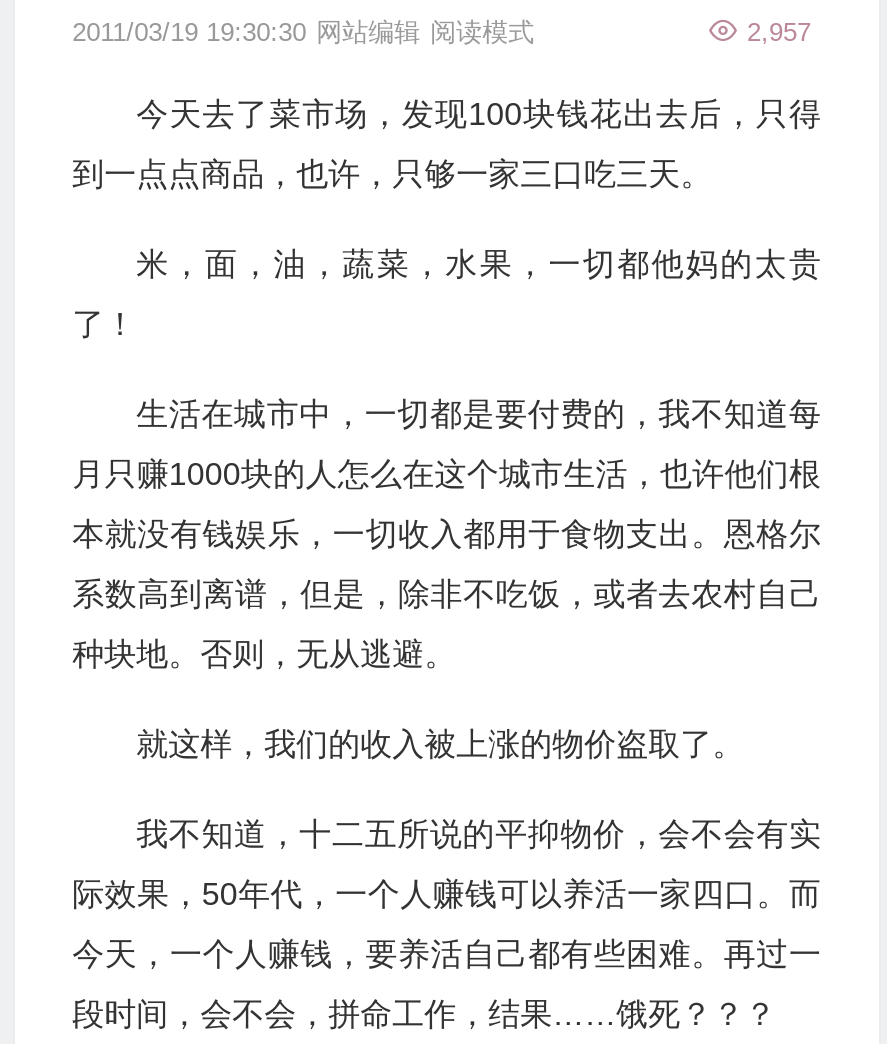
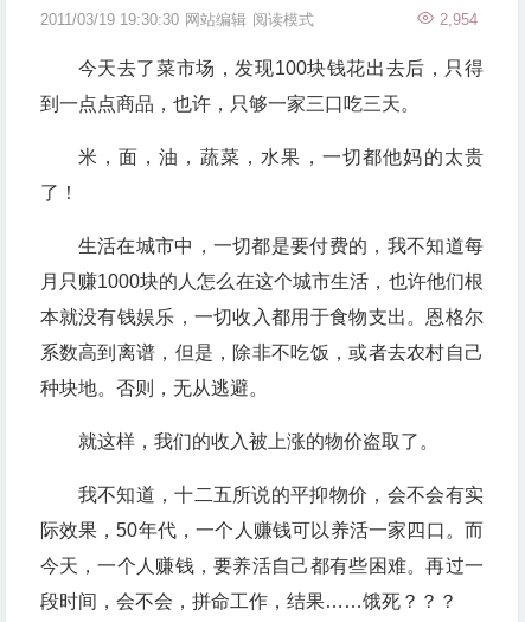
- 2,957
+ 2,954
